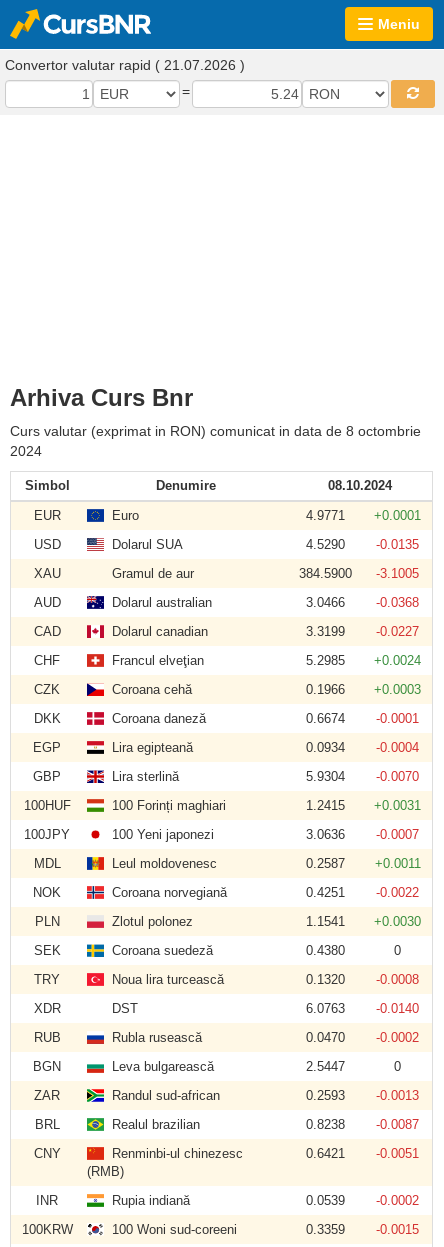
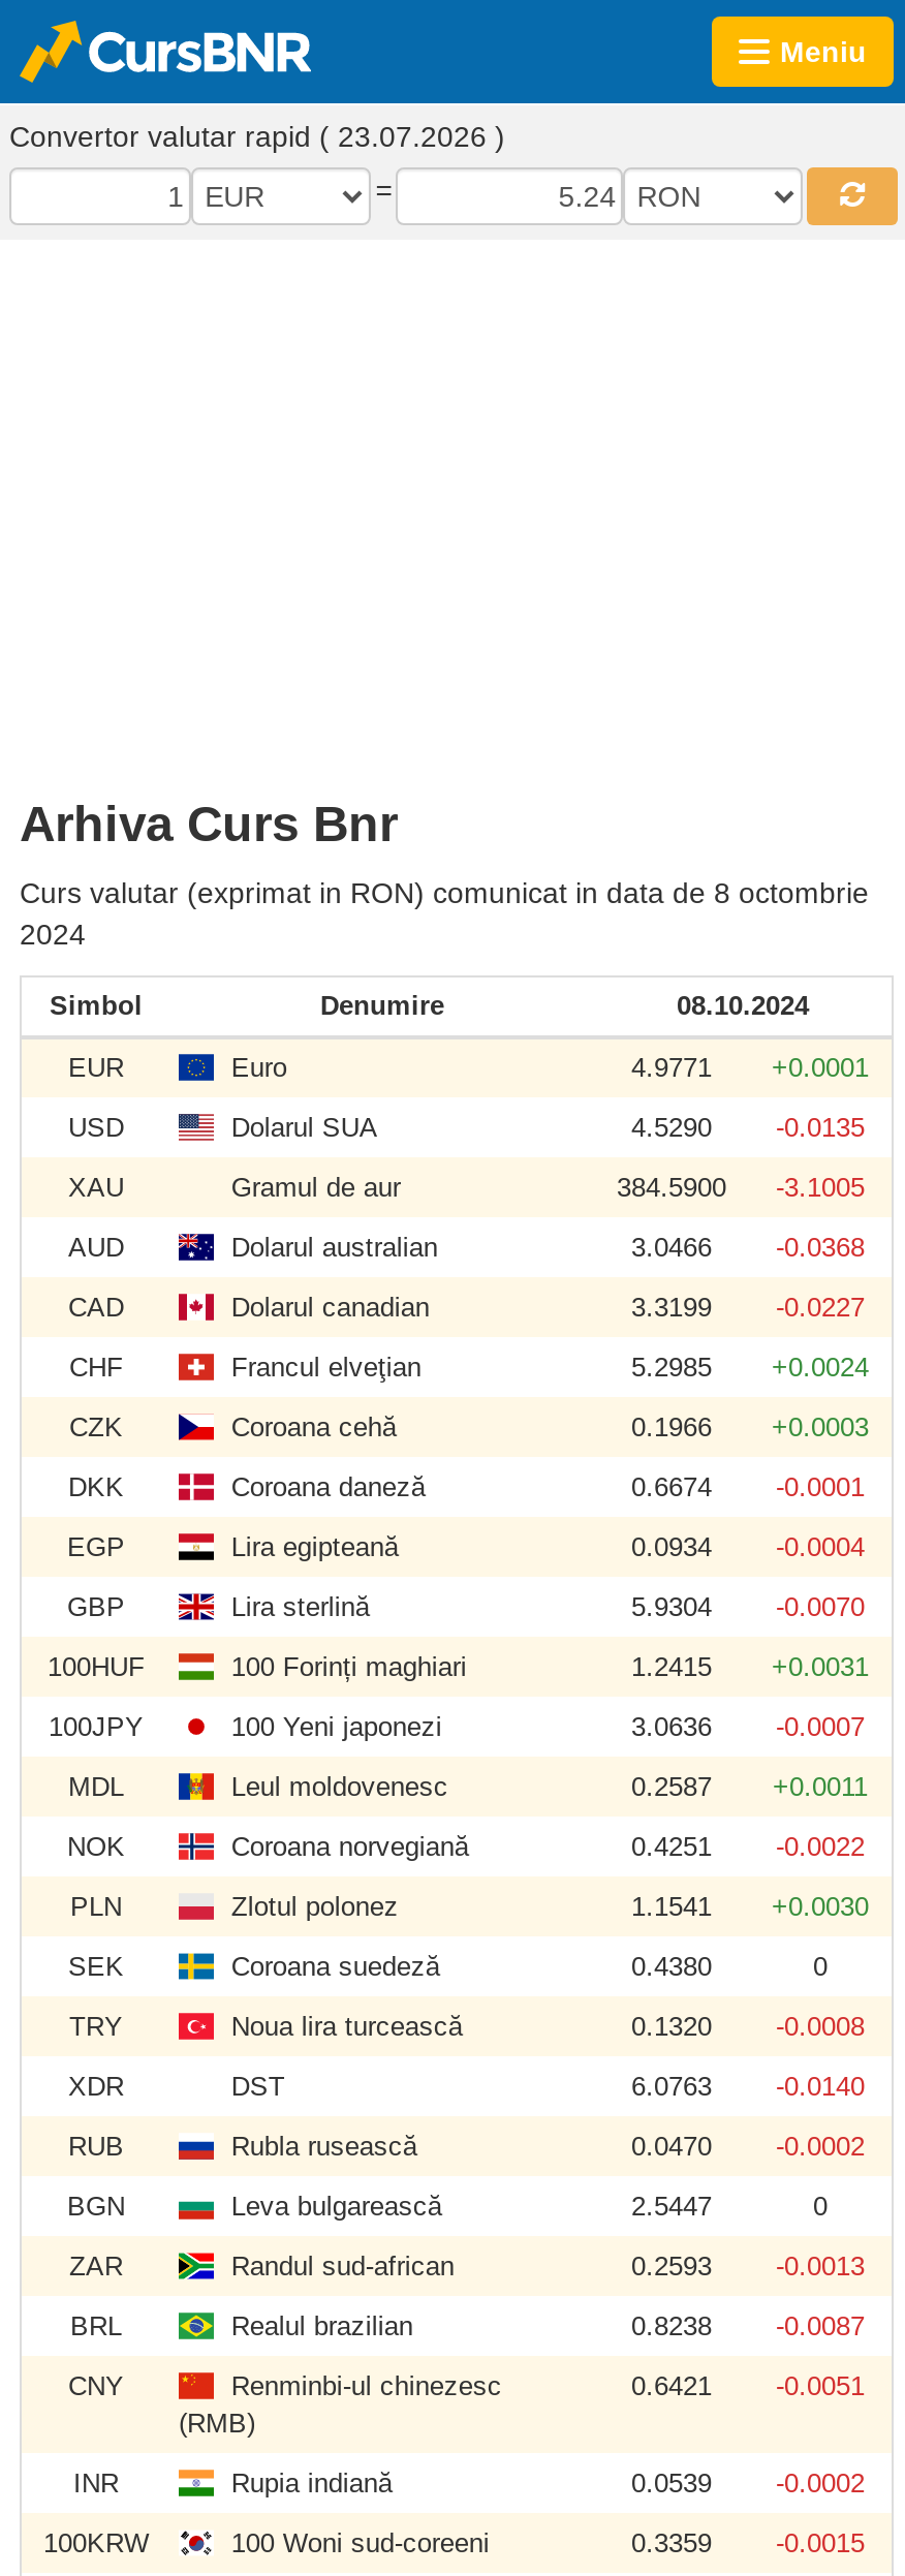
- Convertor valutar rapid ( 21.07.2026 )
+ Convertor valutar rapid ( 23.07.2026 )
